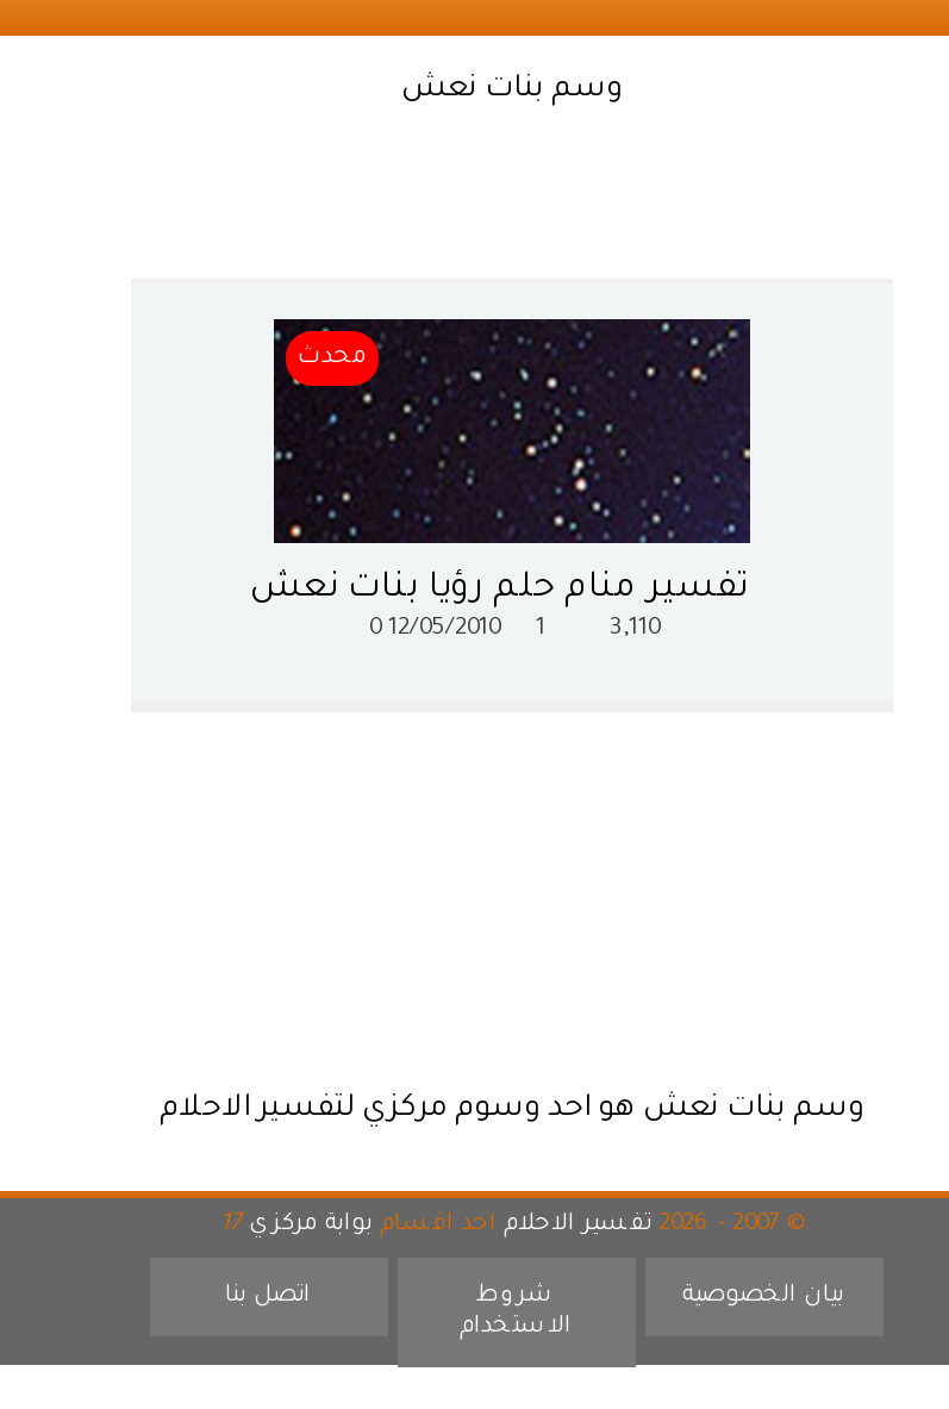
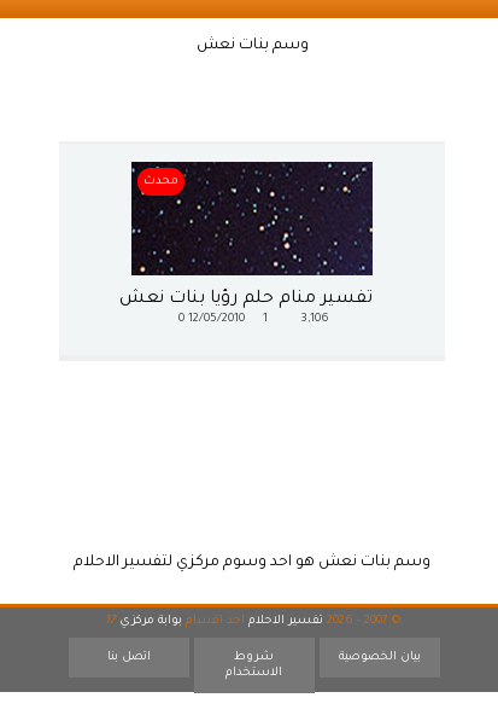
- 3,110
+ 3,106
